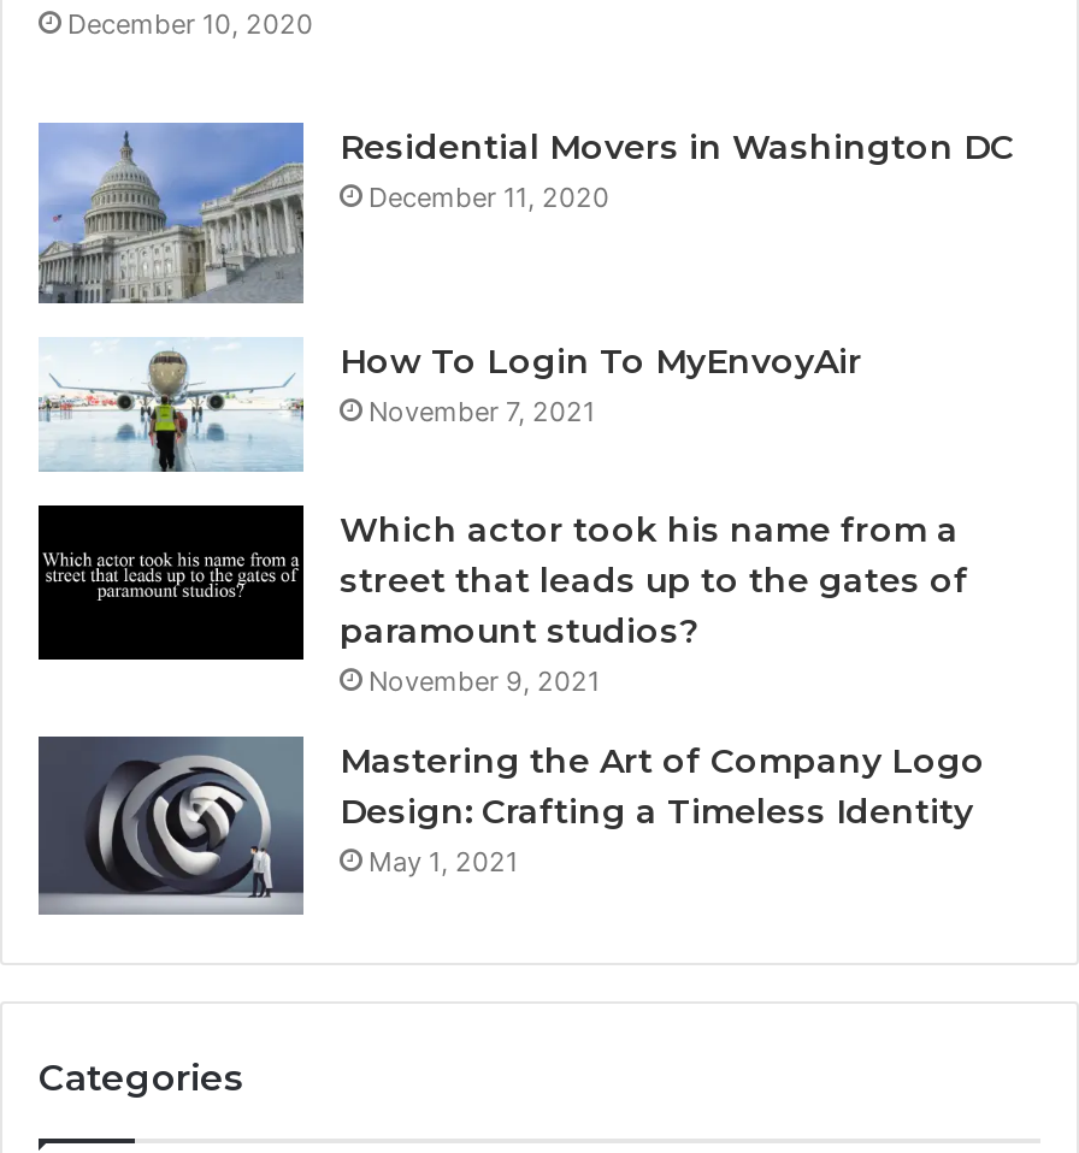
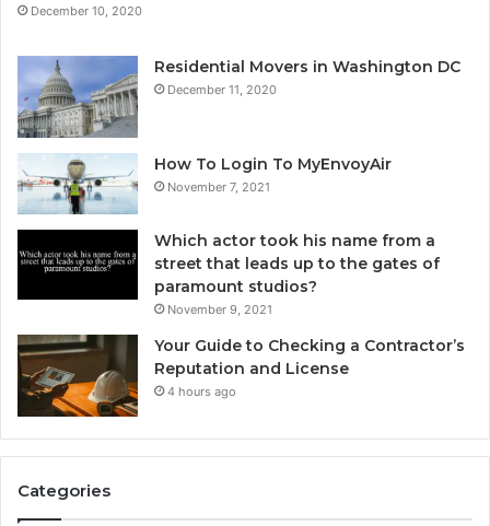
- [image]
- Mastering the Art of Company Logo
- Design: Crafting a Timeless Identity
- May 1, 2021
+ [image]
+ Your Guide to Checking a Contractor’s
+ Reputation and License
+ 4 hours ago
